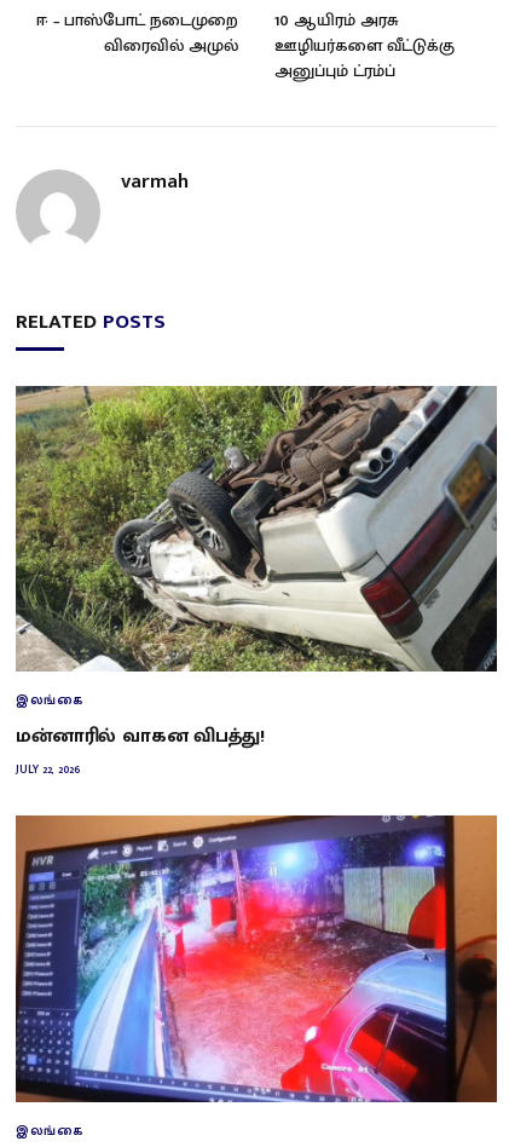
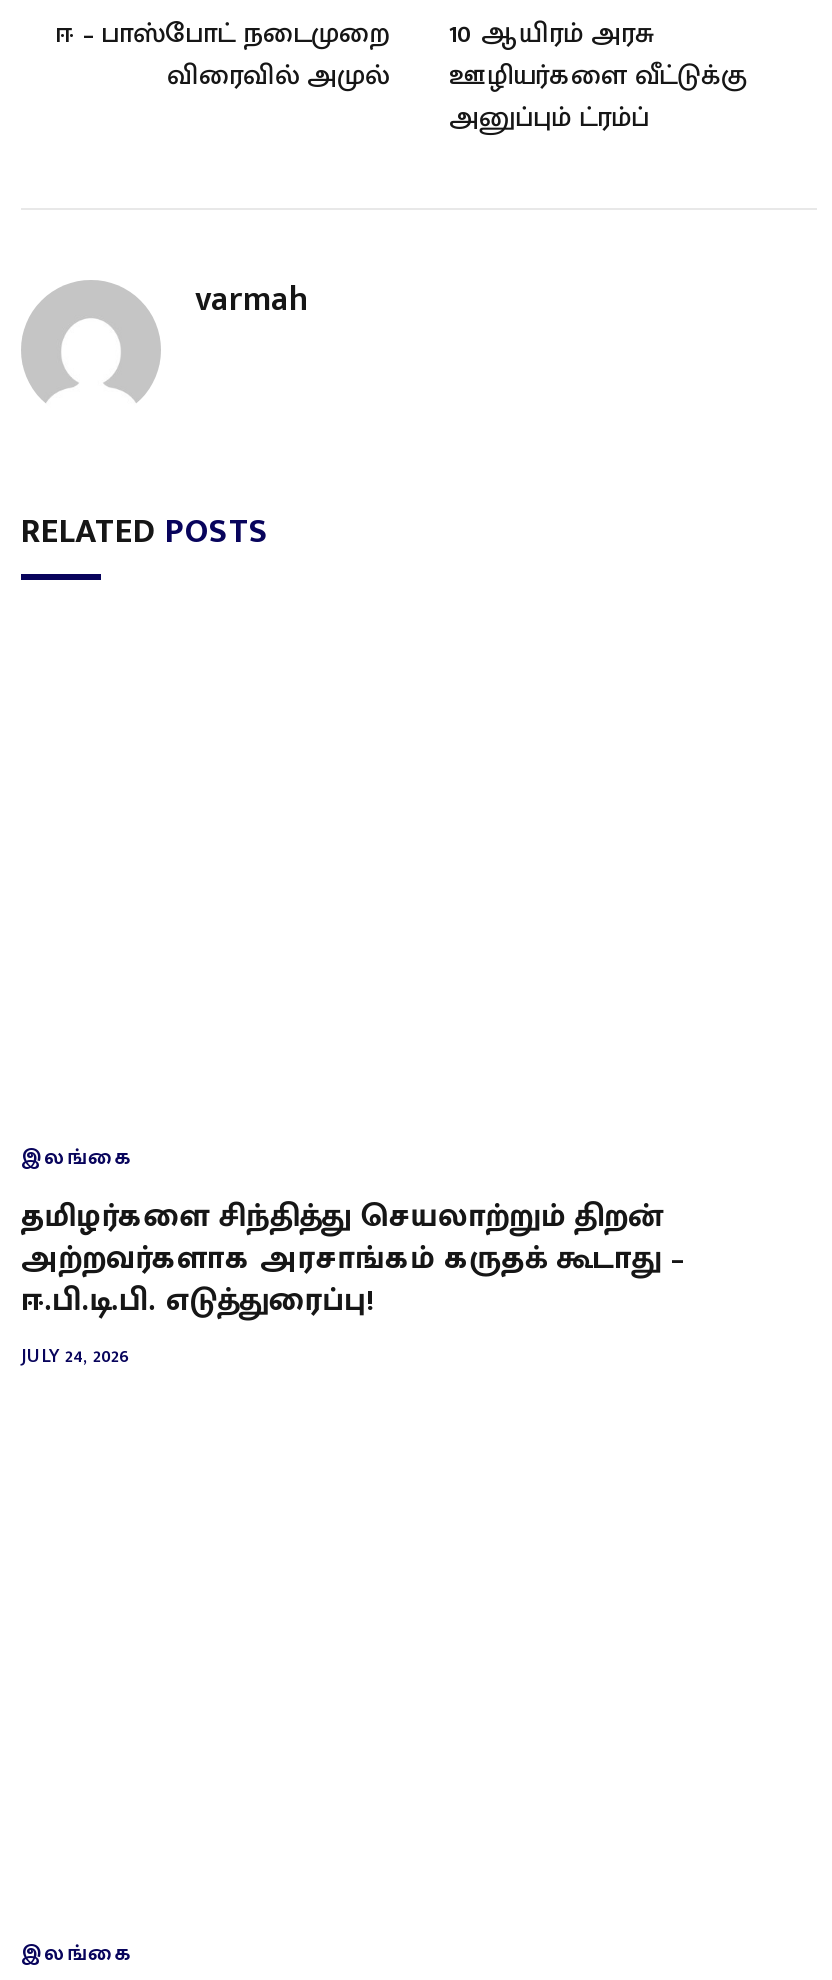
- [image]

- மன்னாரில் வாகன விபத்து!
- JULY 22, 2026
+ தமிழர்களை சிந்தித்து செயலாற்றும் திறன்
+ அற்றவர்களாக அரசாங்கம் கருதக் கூடாது –
+ ஈ.பி.டி.பி. எடுத்துரைப்பு!
+ JULY 24, 2026

- [image]
